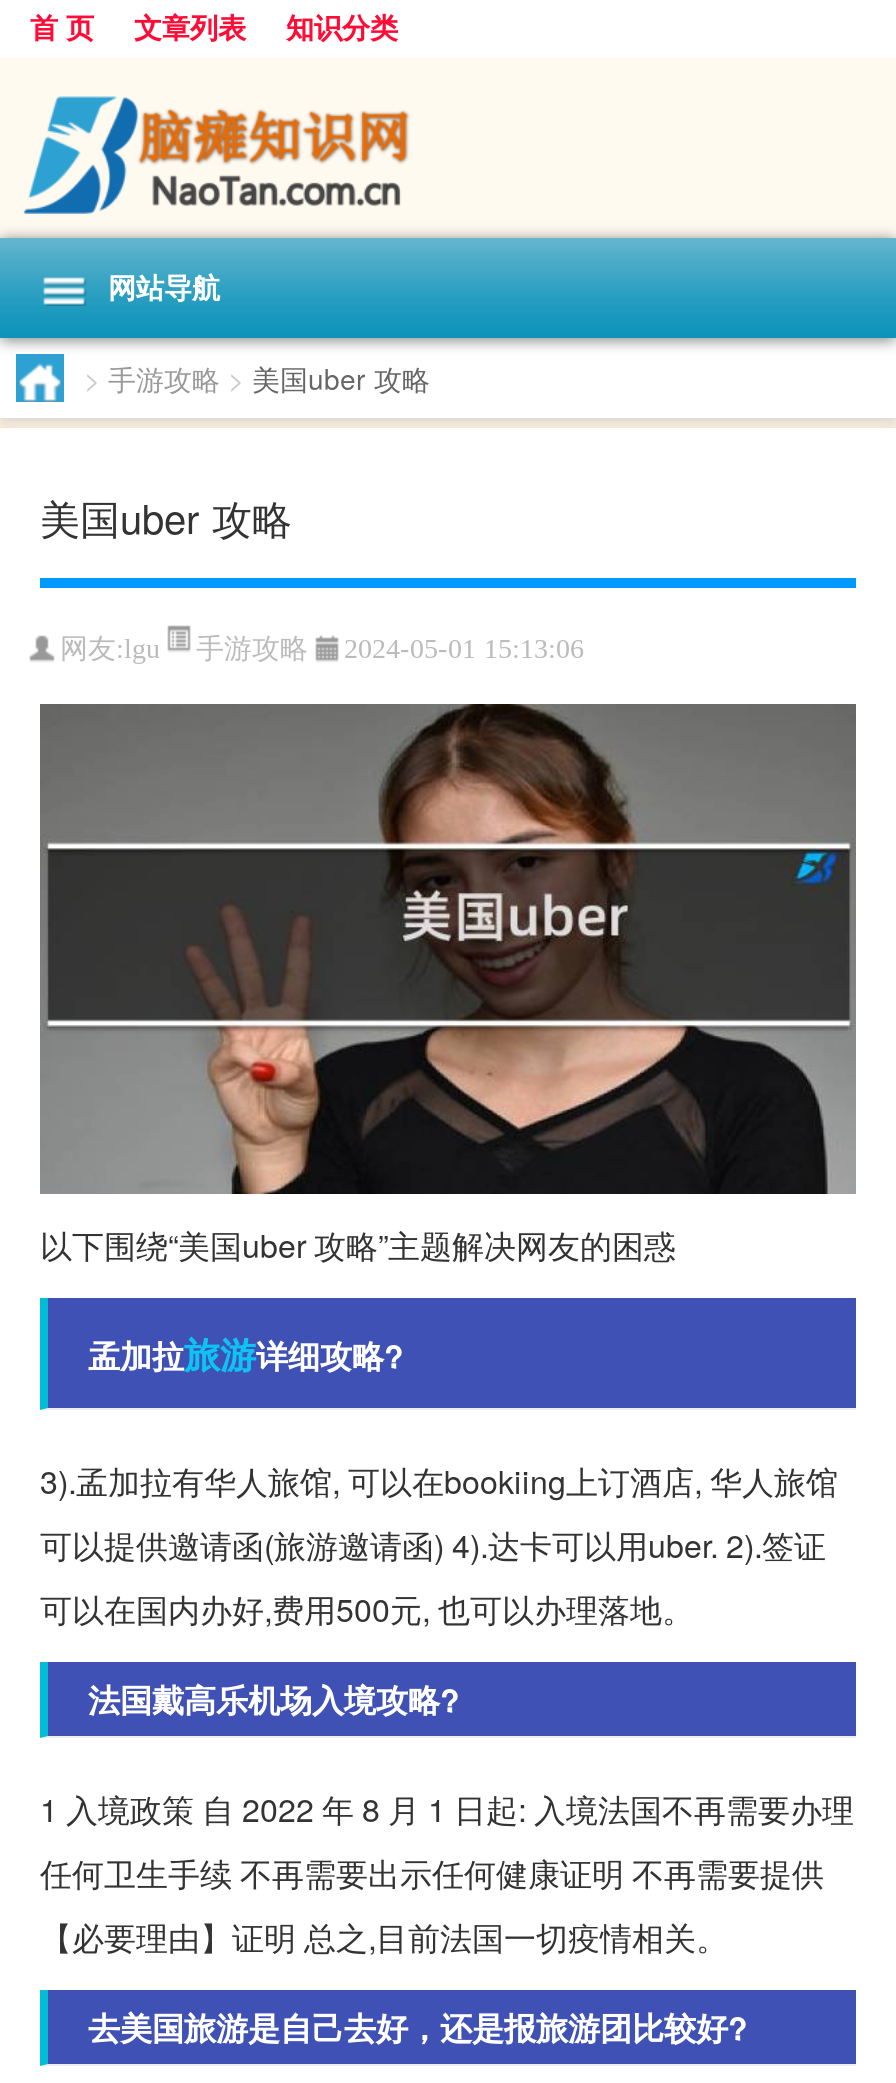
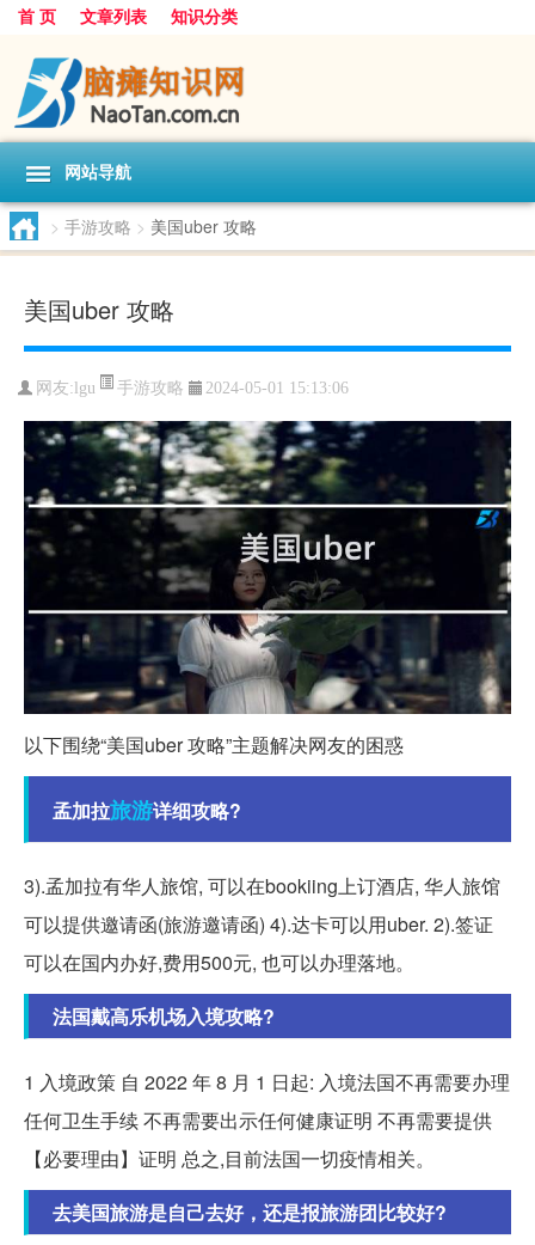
- [image]
+ [image]
